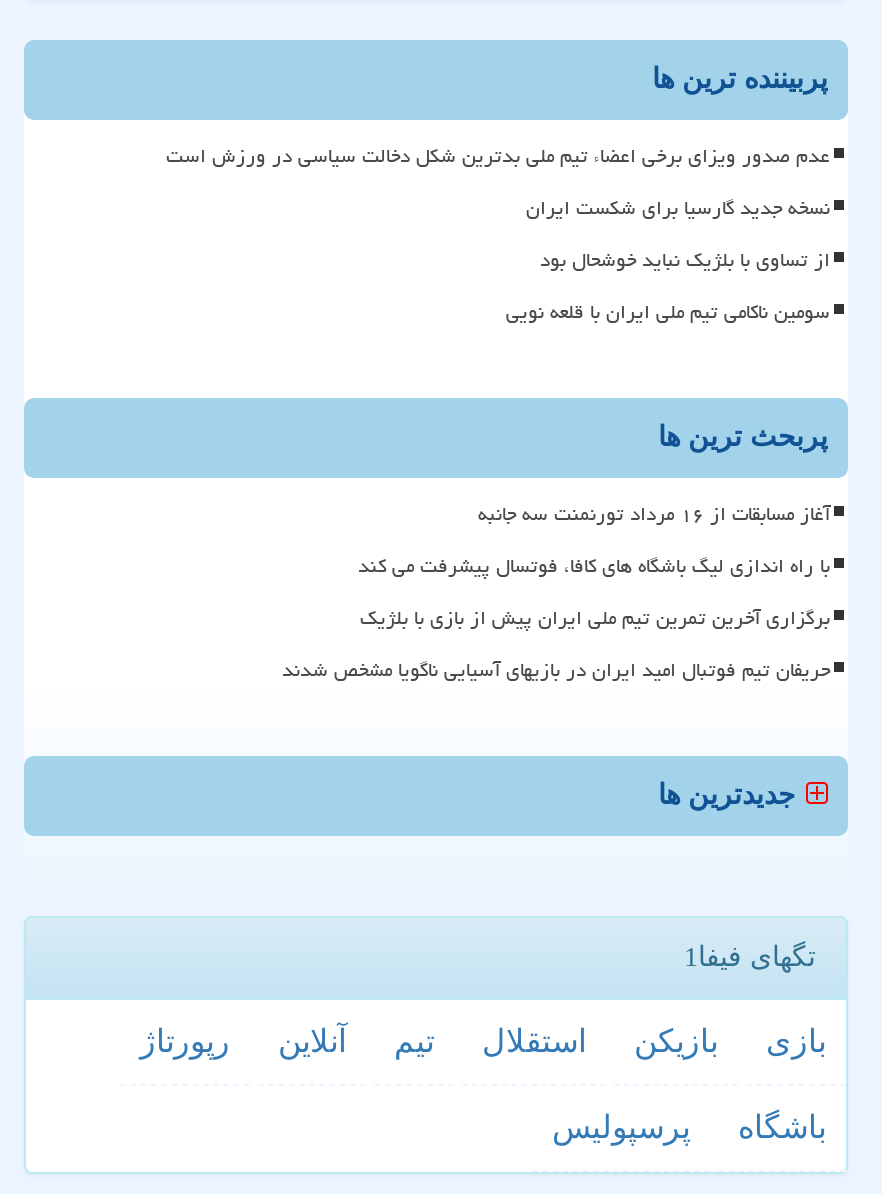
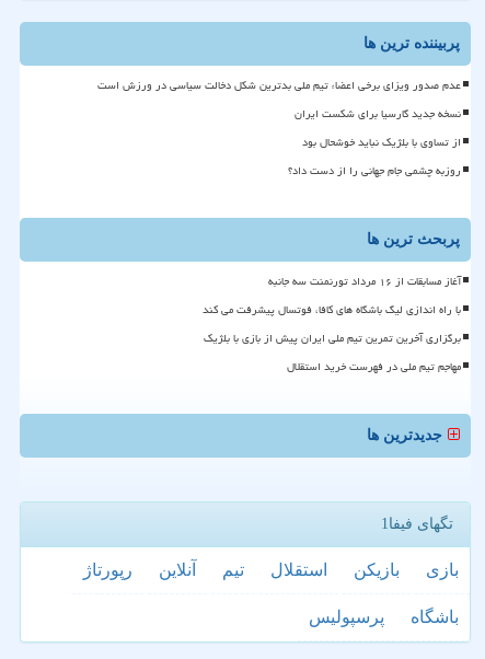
- سومین ناکامی تیم ملی ایران با قلعه نویی
+ روزبه چشمی جام جهانی را از دست داد؟

- حریفان تیم فوتبال امید ایران در بازیهای آسیایی ناگویا مشخص شدند
+ مهاجم تیم ملی در فهرست خرید استقلال
